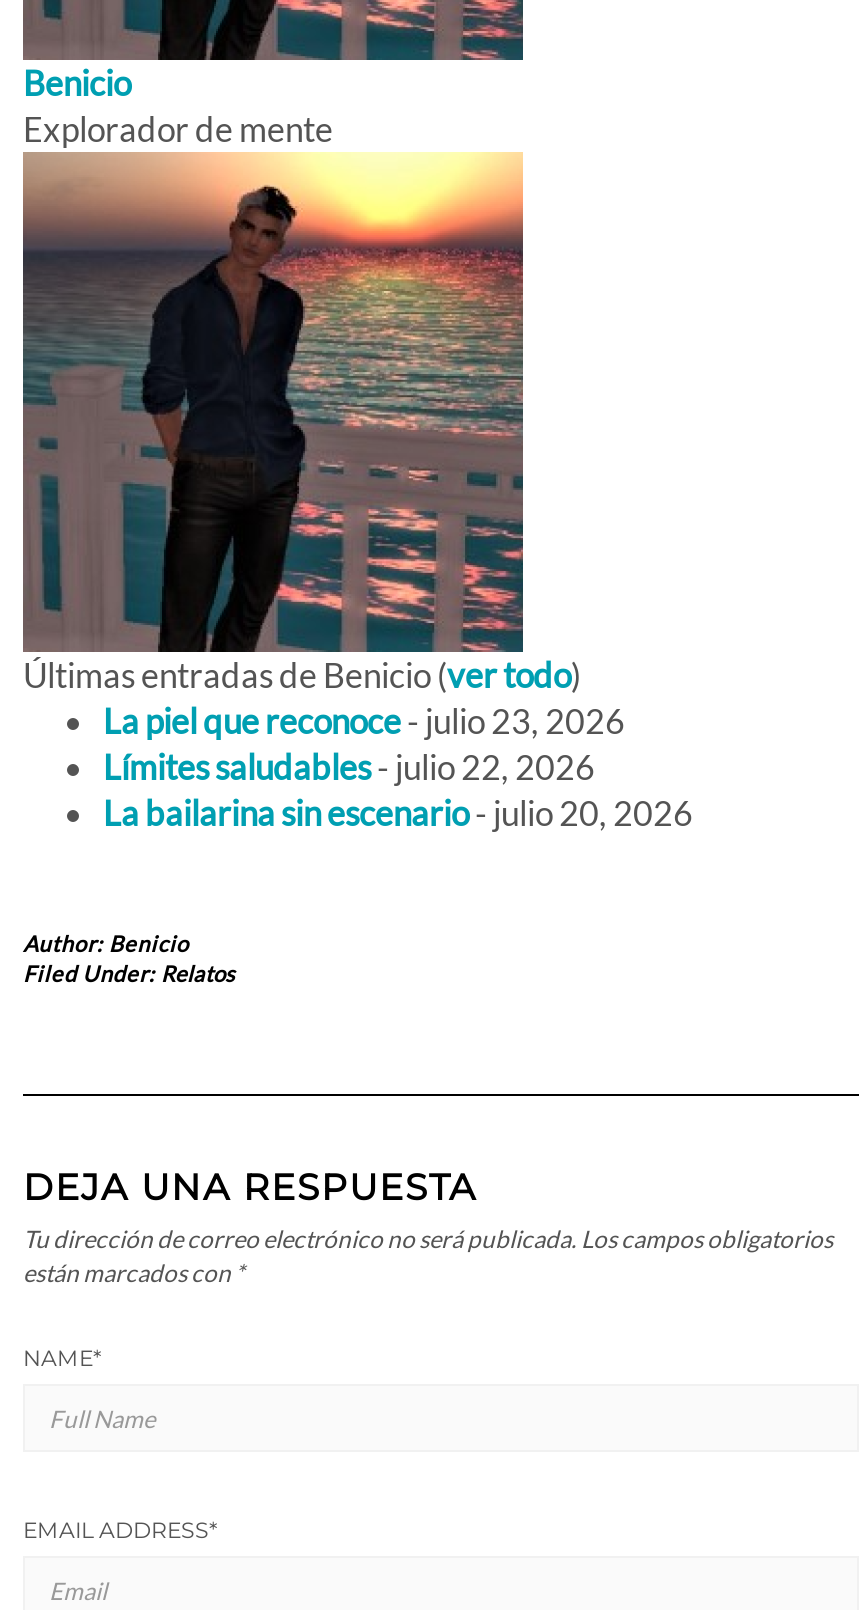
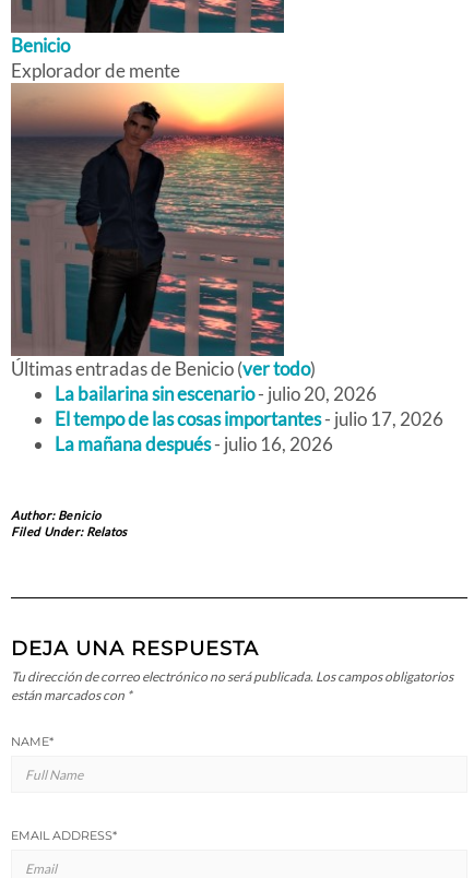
- La piel que reconoce - julio 23, 2026
- Límites saludables- julio 22, 2026

moved up: La bailarina sin escenario- julio 20, 2026

+ El tempo de las cosas importantes - julio 17, 2026
+ La mañana después - julio 16, 2026
